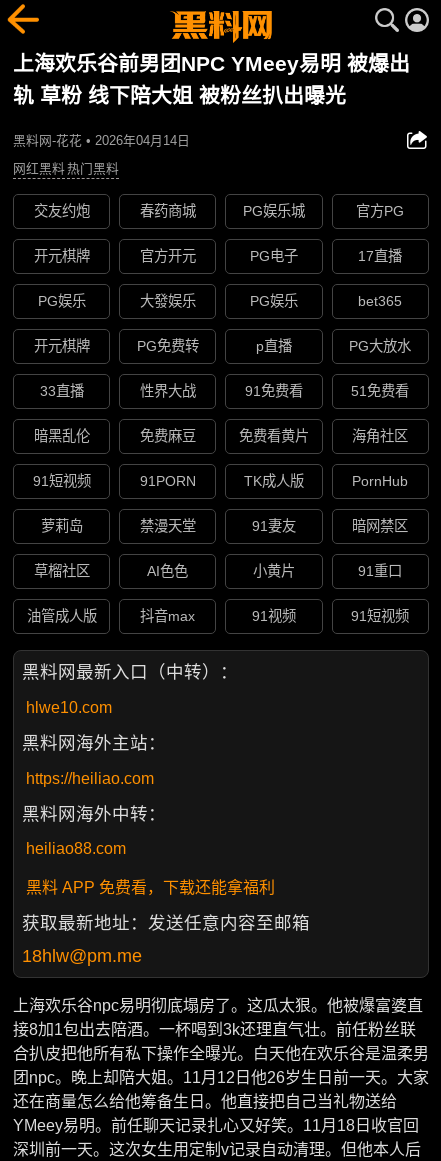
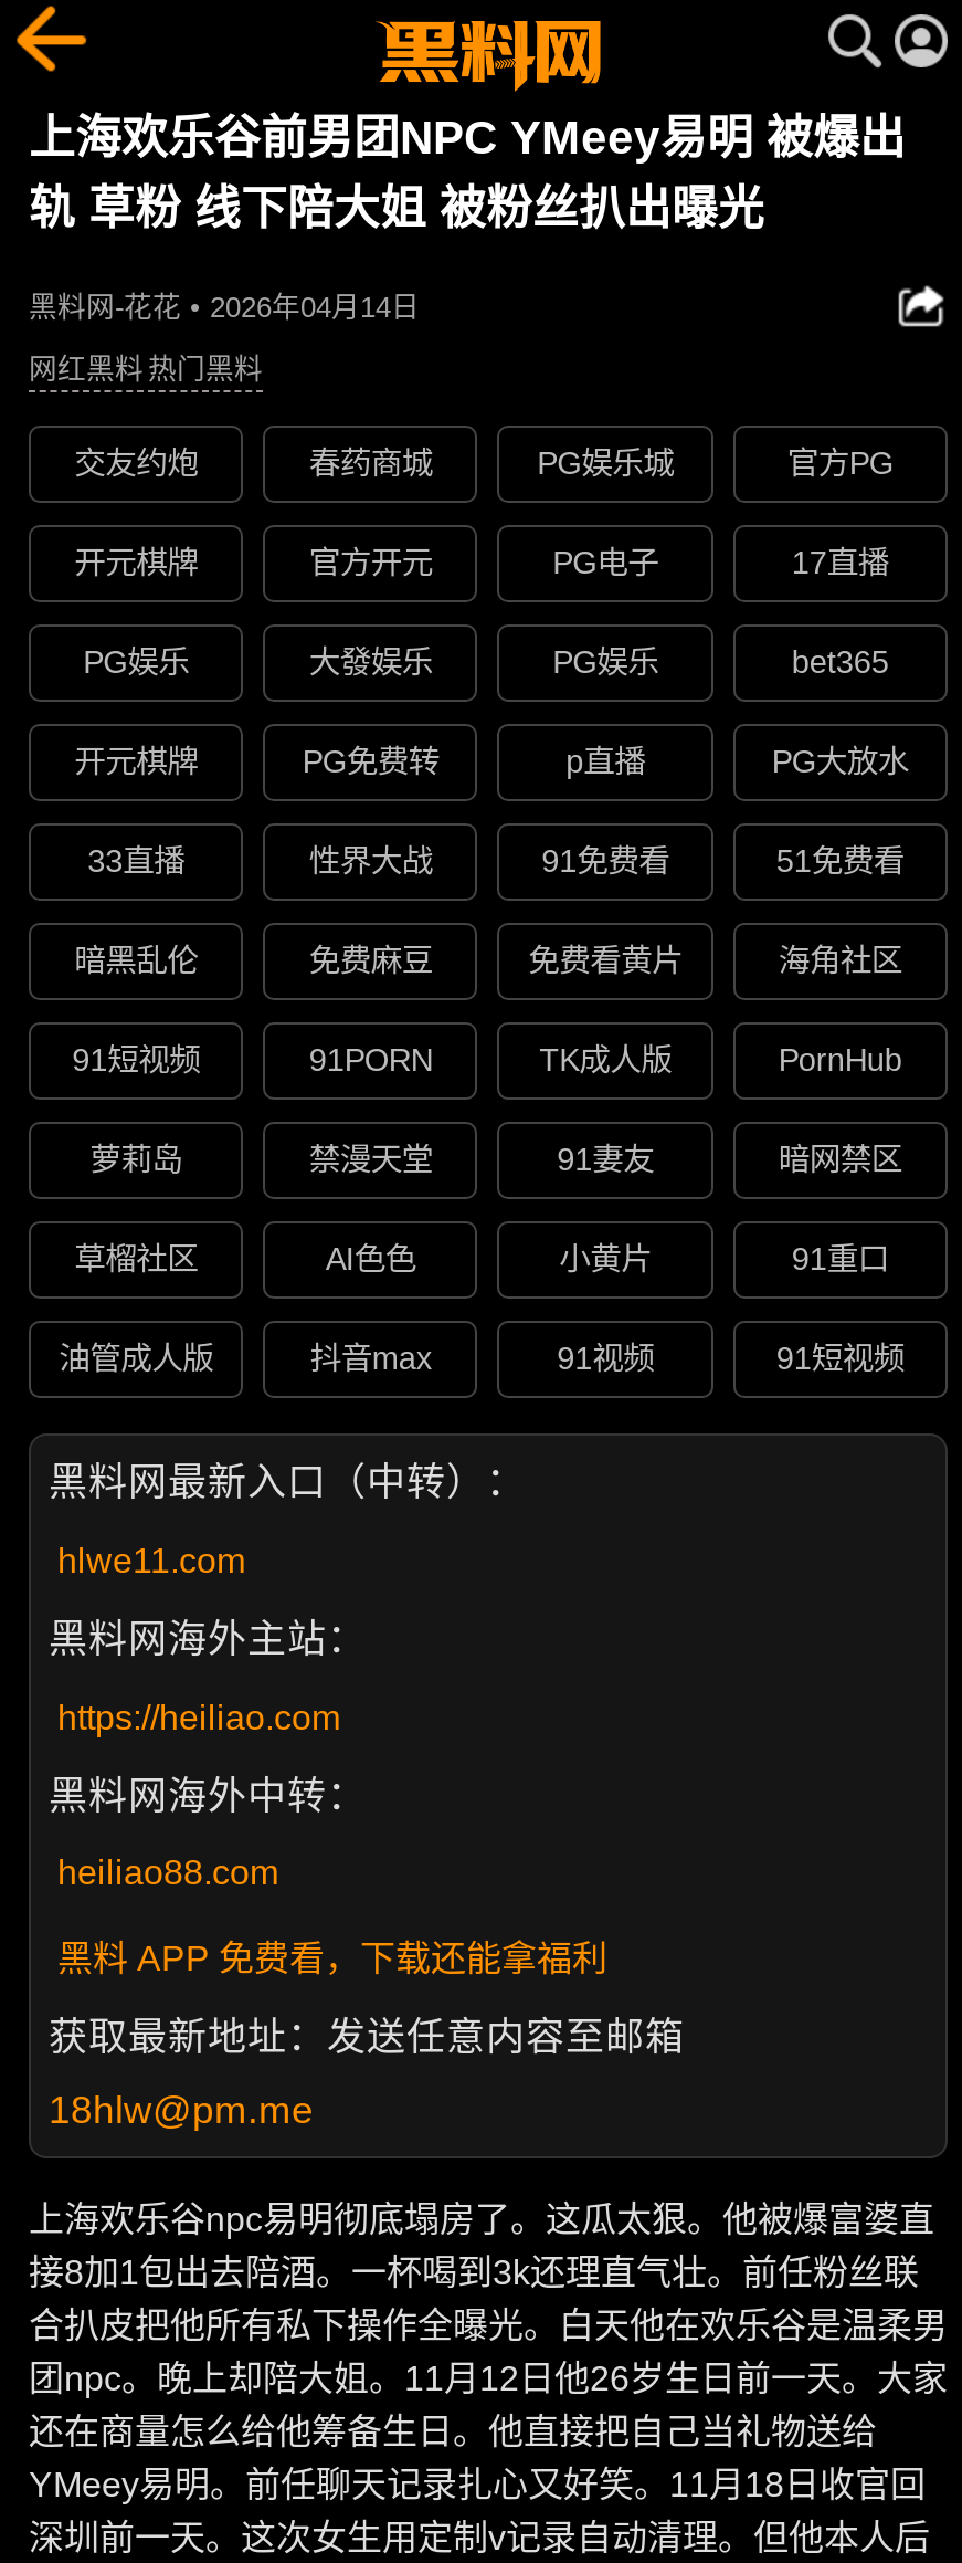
- hlwe10.com
+ hlwe11.com
